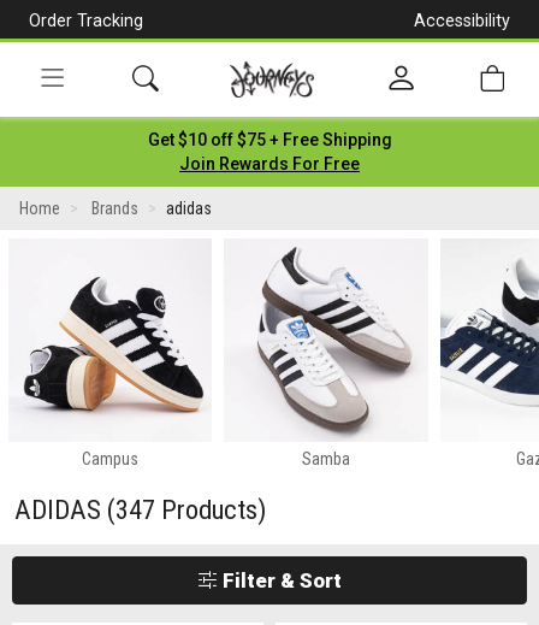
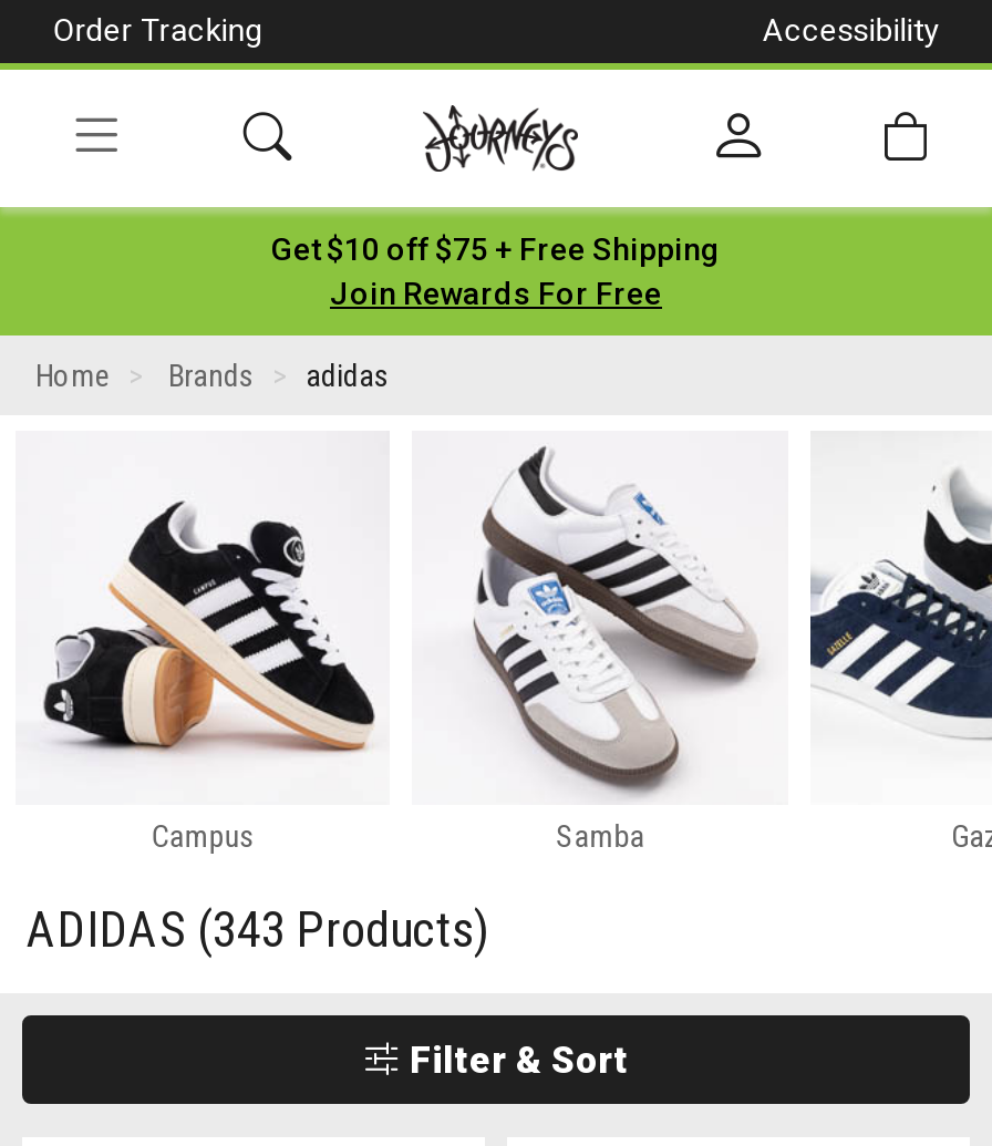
- ADIDAS (347 Products)
+ ADIDAS (343 Products)
